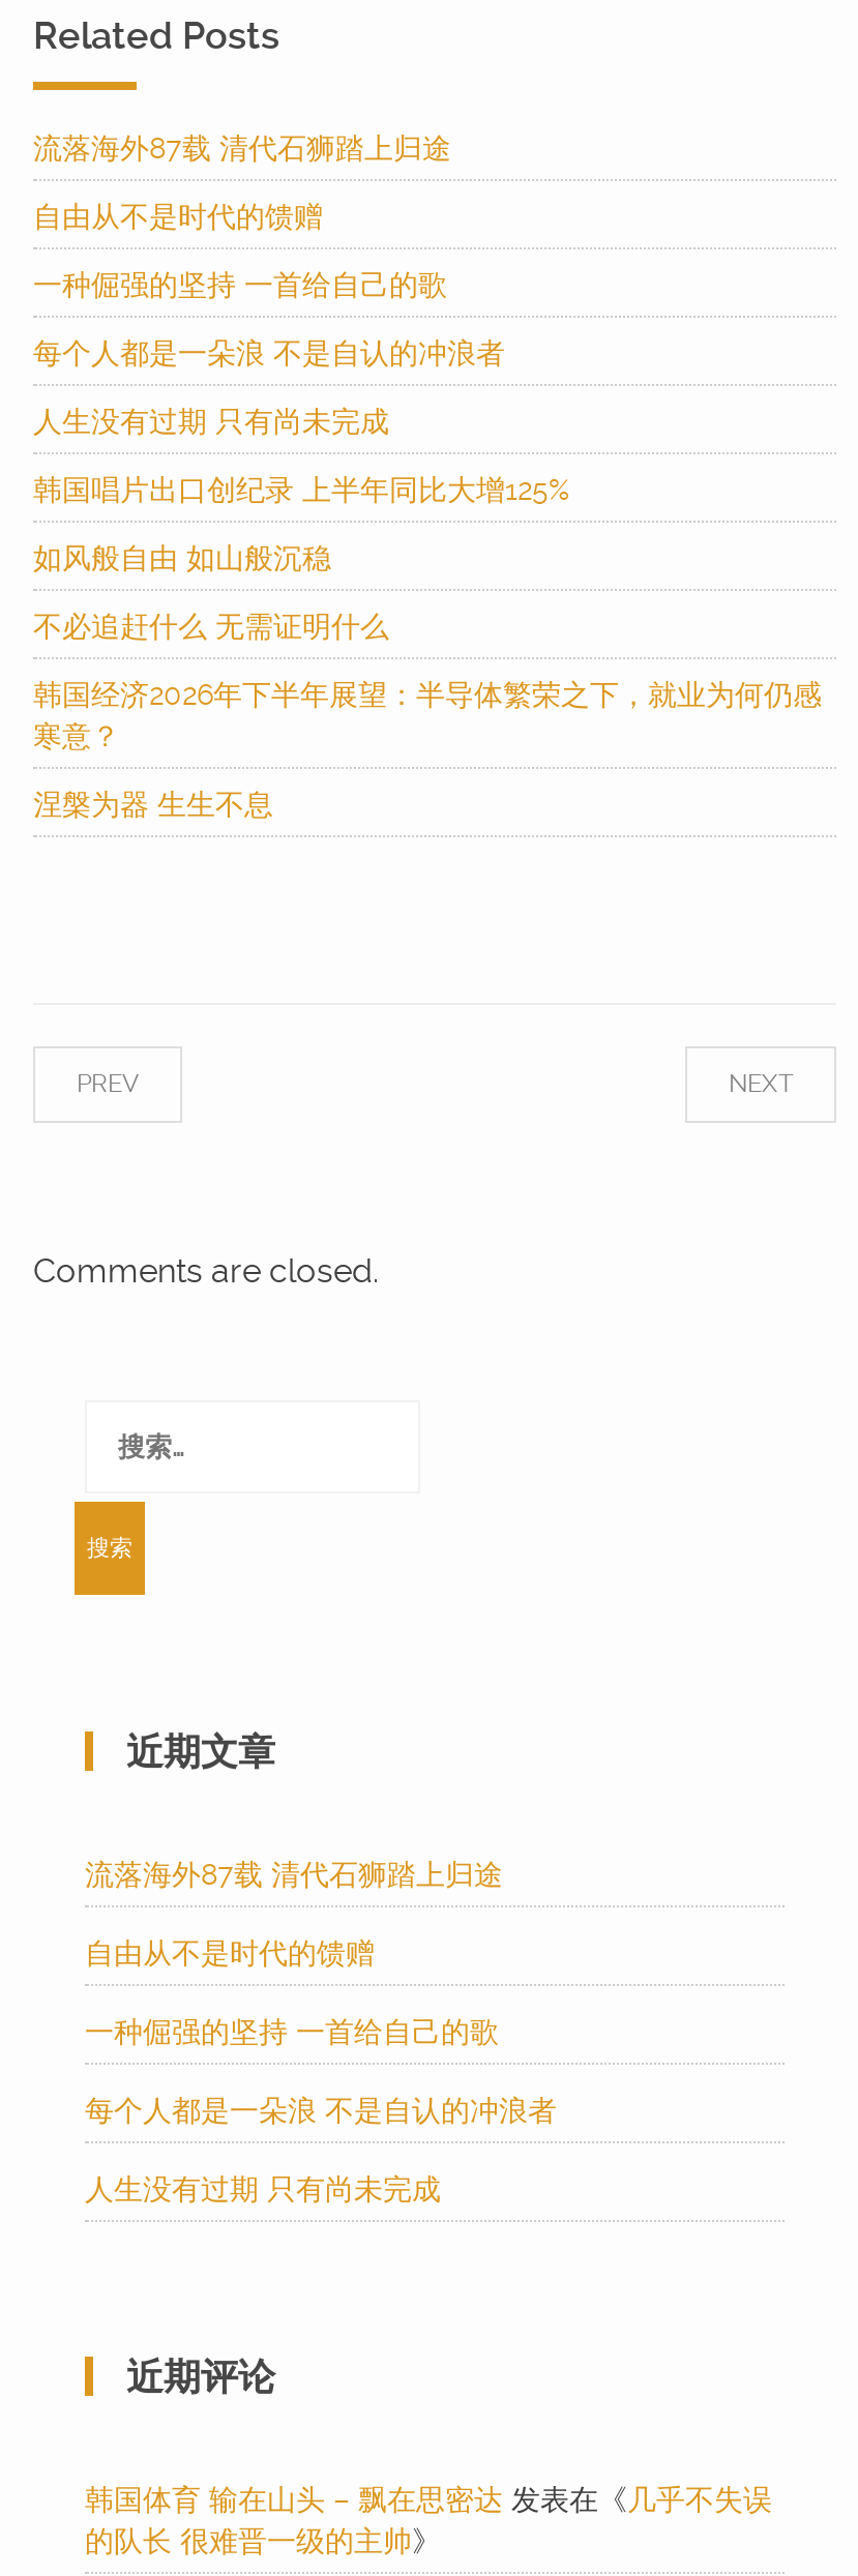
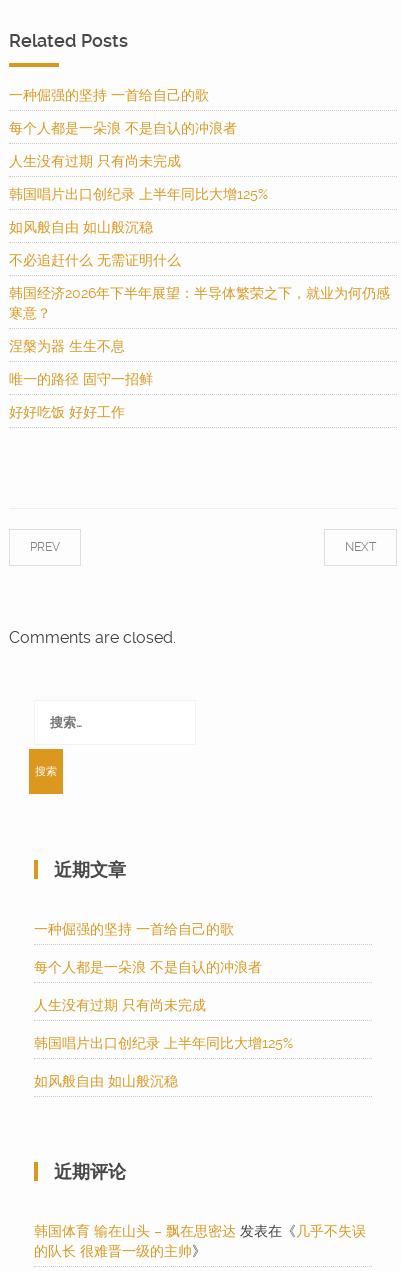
- 流落海外87载 清代石狮踏上归途
- 自由从不是时代的馈赠

moved up: 一种倔强的坚持 一首给自己的歌 | 每个人都是一朵浪 不是自认的冲浪者 | 人生没有过期 只有尚未完成 | ... | 寒意？ | 涅槃为器 生生不息

+ 唯一的路径 固守一招鲜
+ 好好吃饭 好好工作

- 流落海外87载 清代石狮踏上归途
- 自由从不是时代的馈赠

moved up: 一种倔强的坚持 一首给自己的歌 | 每个人都是一朵浪 不是自认的冲浪者 | 人生没有过期 只有尚未完成

+ 韩国唱片出口创纪录 上半年同比大增125%
+ 如风般自由 如山般沉稳
